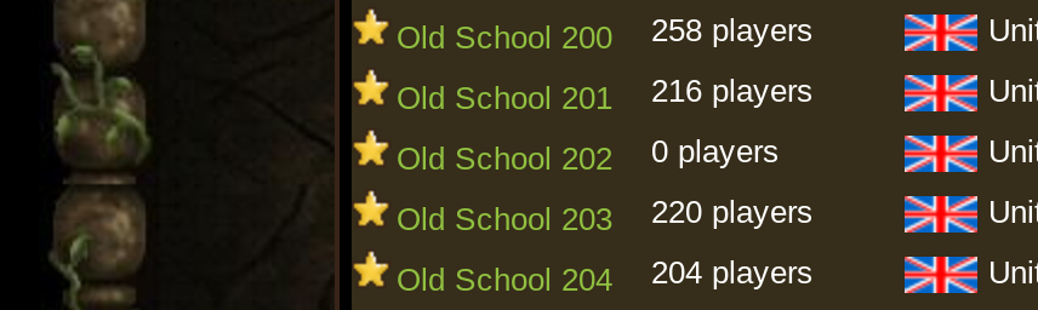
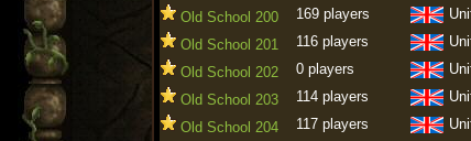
- Old School 200 258 players
+ Old School 200 169 players

- Old School 201 216 players
+ Old School 201 116 players

- Old School 203 220 players
+ Old School 203 114 players

- Old School 204 204 players
+ Old School 204 117 players
